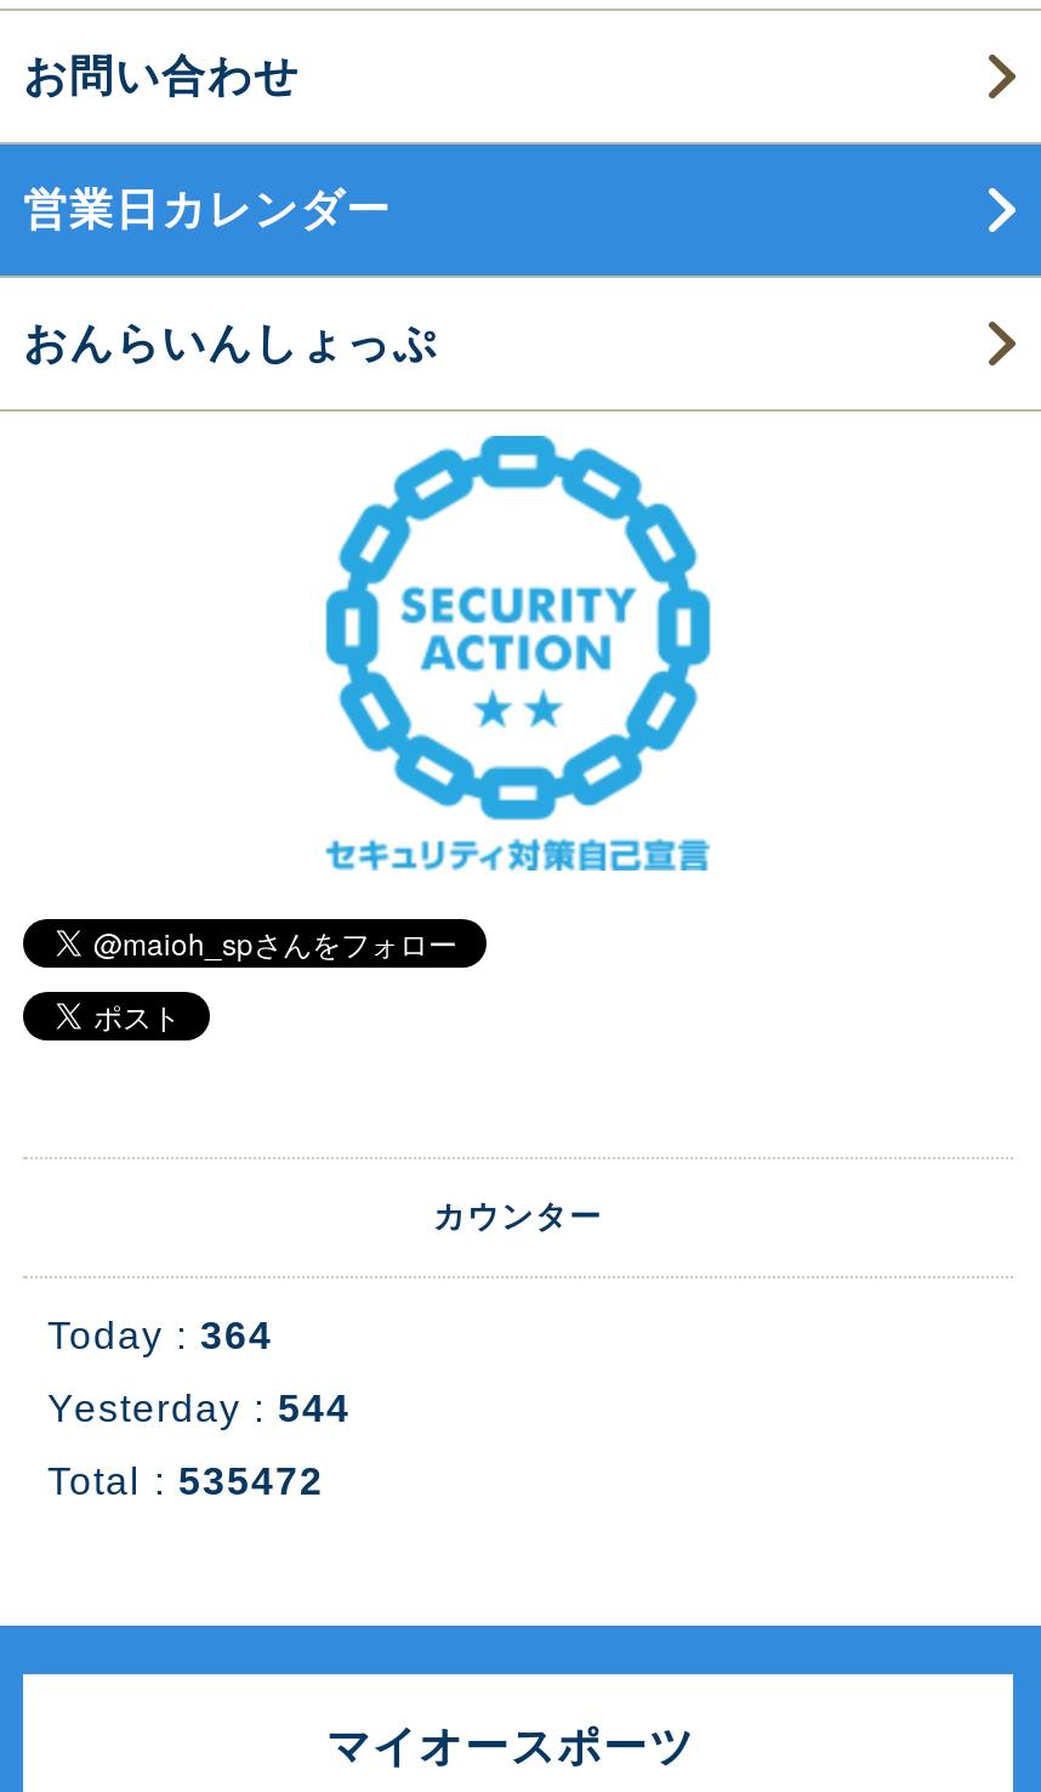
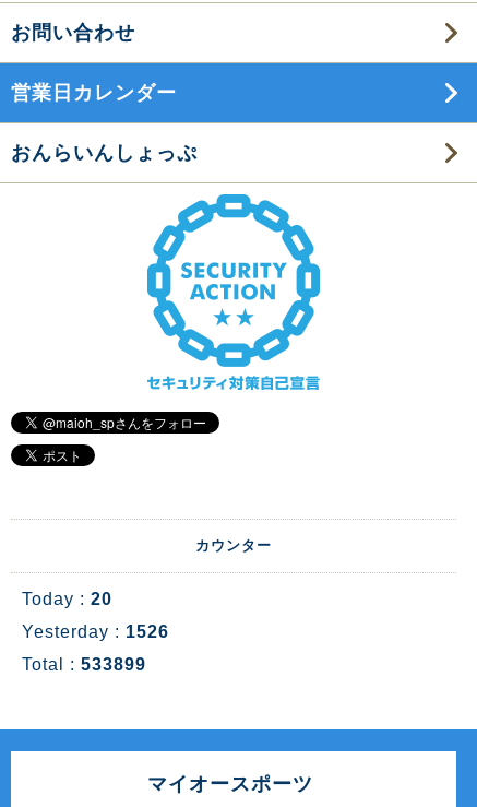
- Today : 364
+ Today : 20

- Yesterday : 544
+ Yesterday : 1526

- Total : 535472
+ Total : 533899
